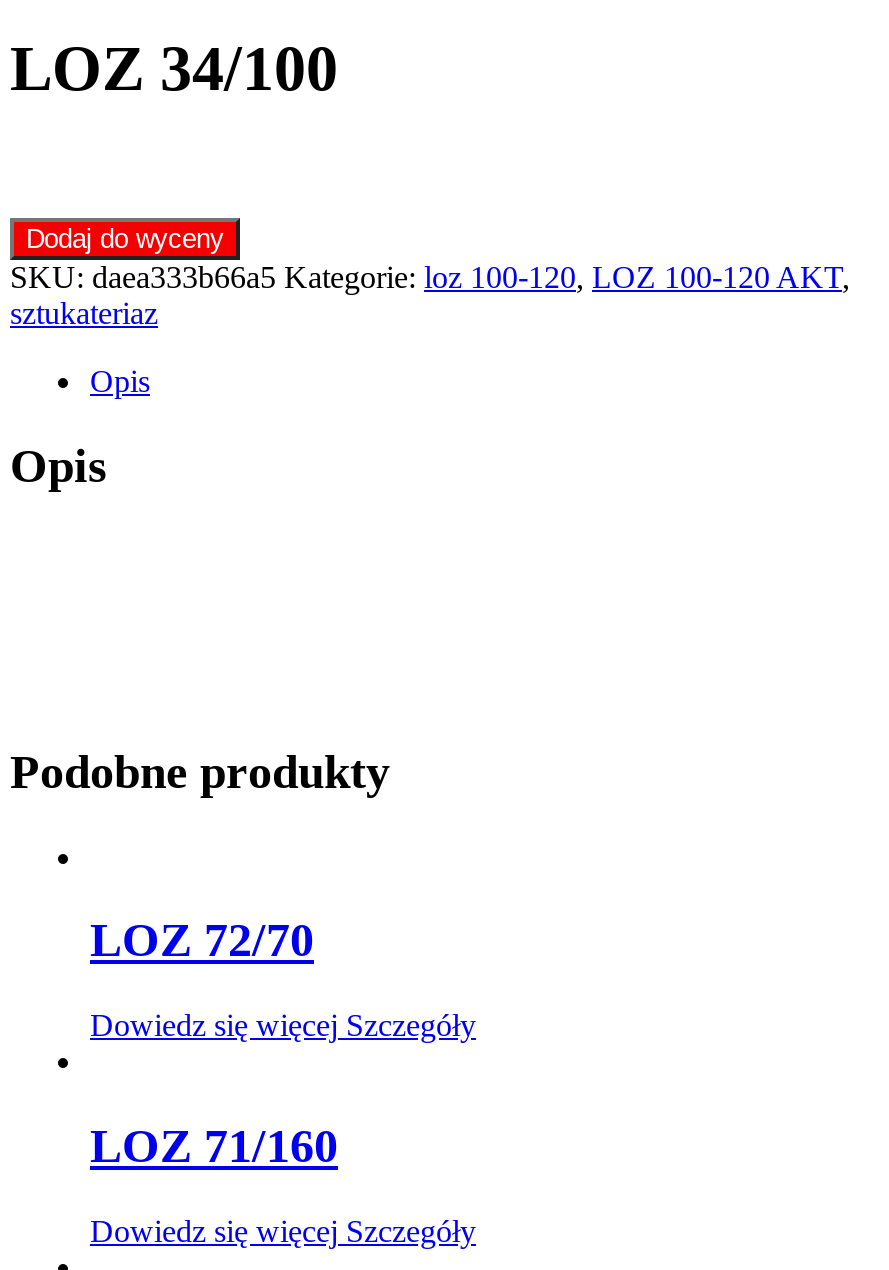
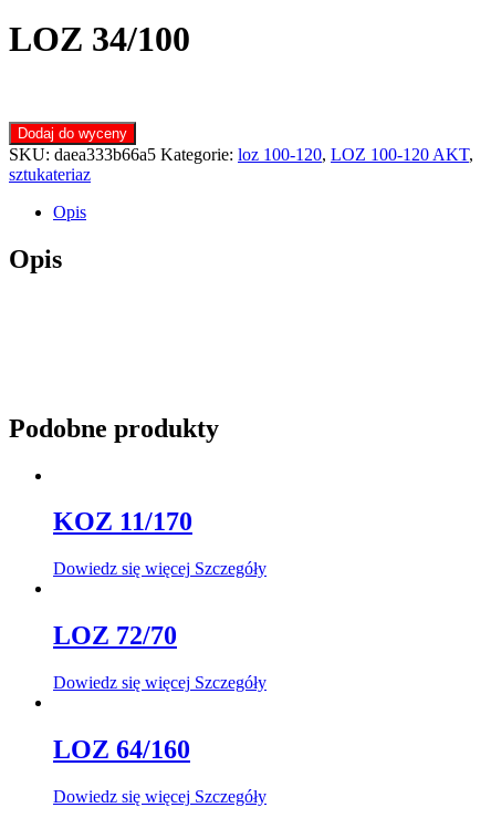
+ KOZ 11/170
+ Dowiedz się więcej Szczegóły

- LOZ 71/160
+ LOZ 64/160
